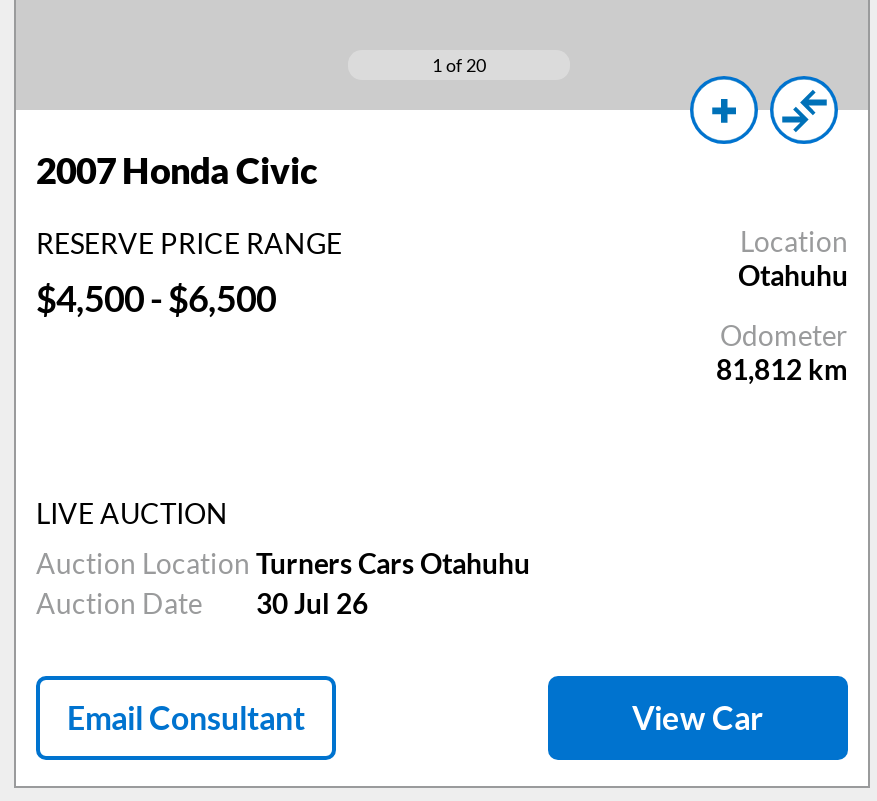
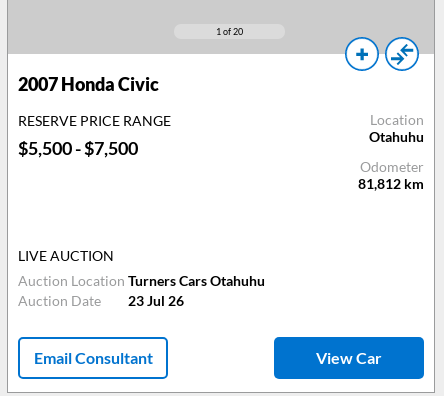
- $4,500 - $6,500
+ $5,500 - $7,500

- Auction Date 30 Jul 26
+ Auction Date 23 Jul 26
